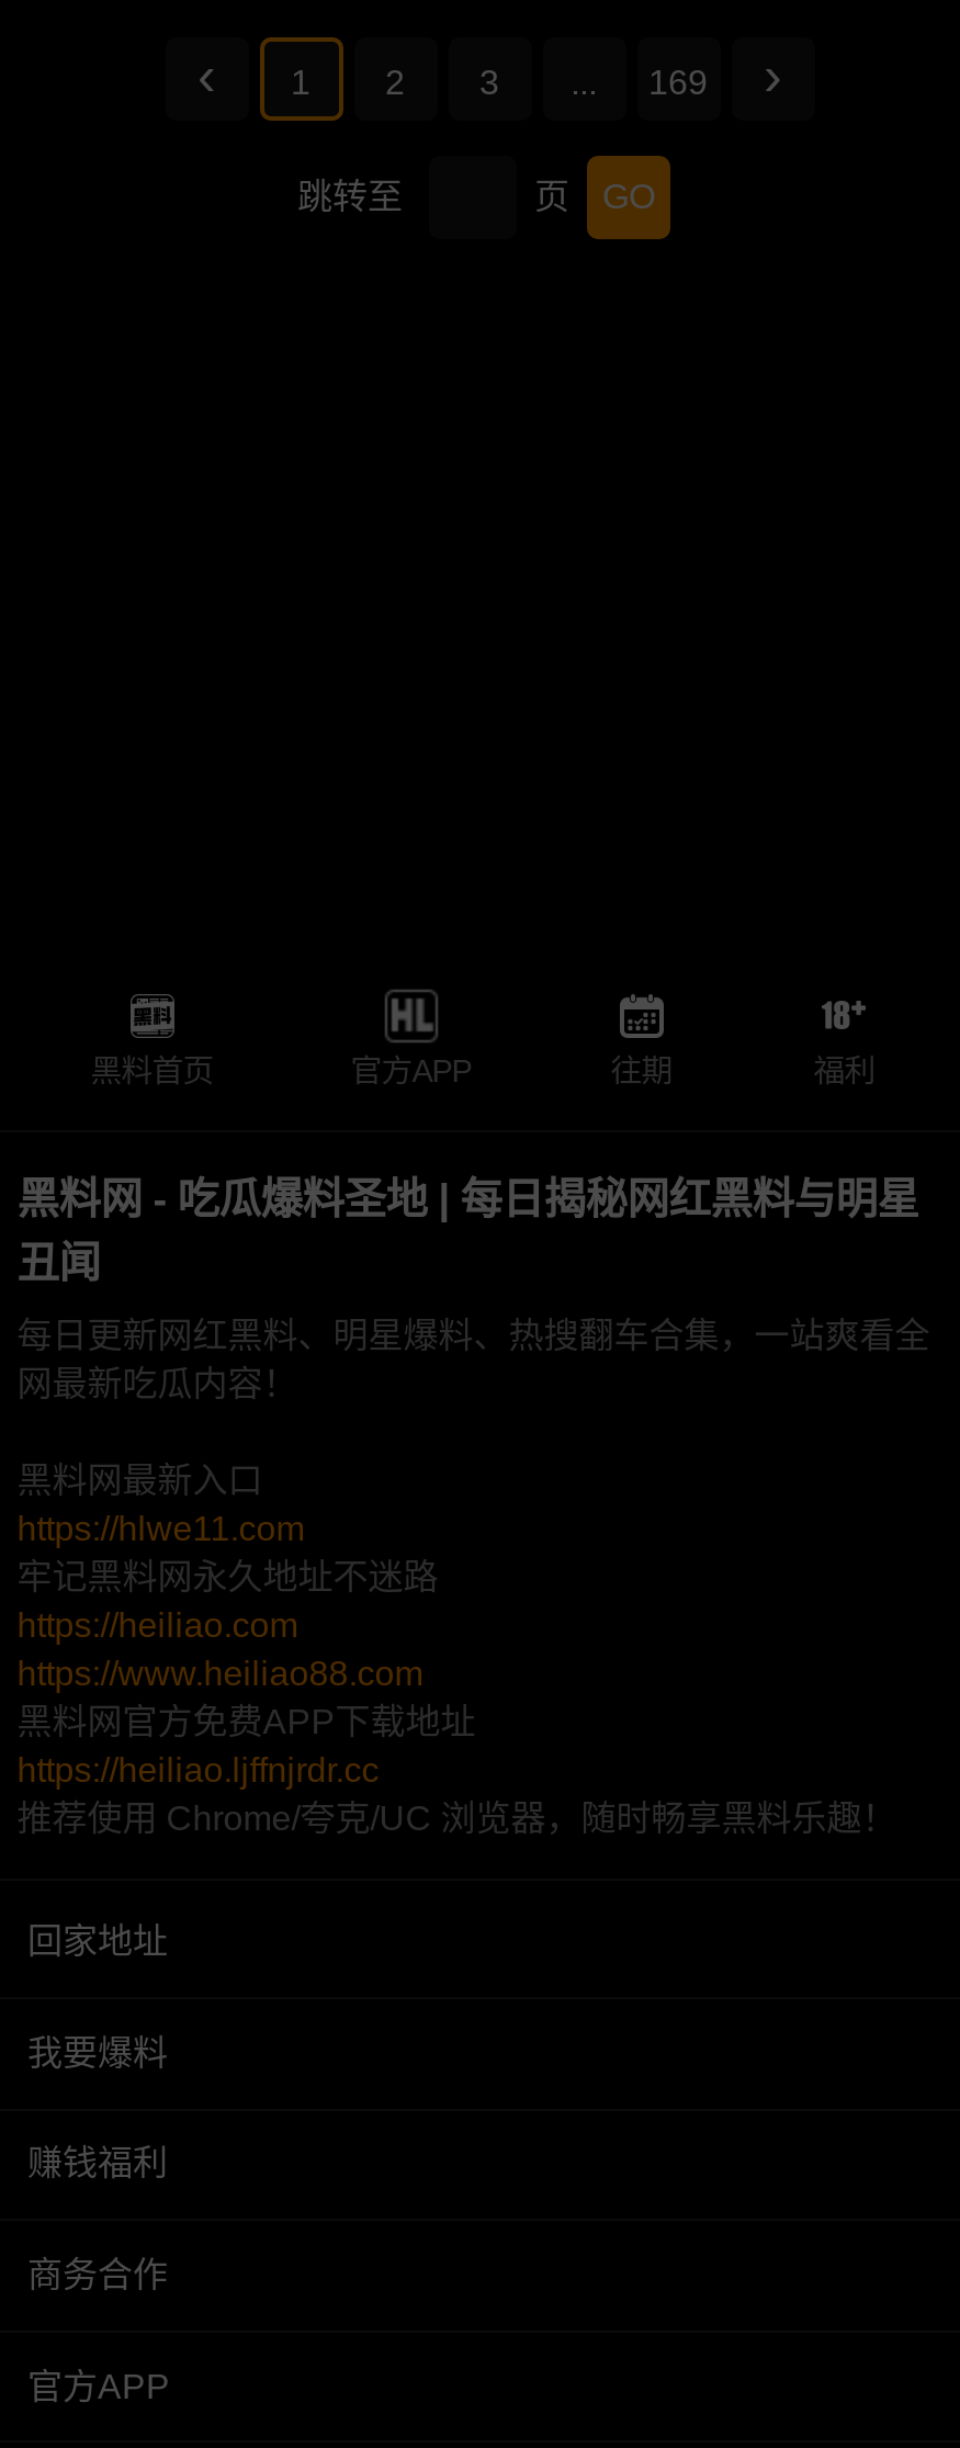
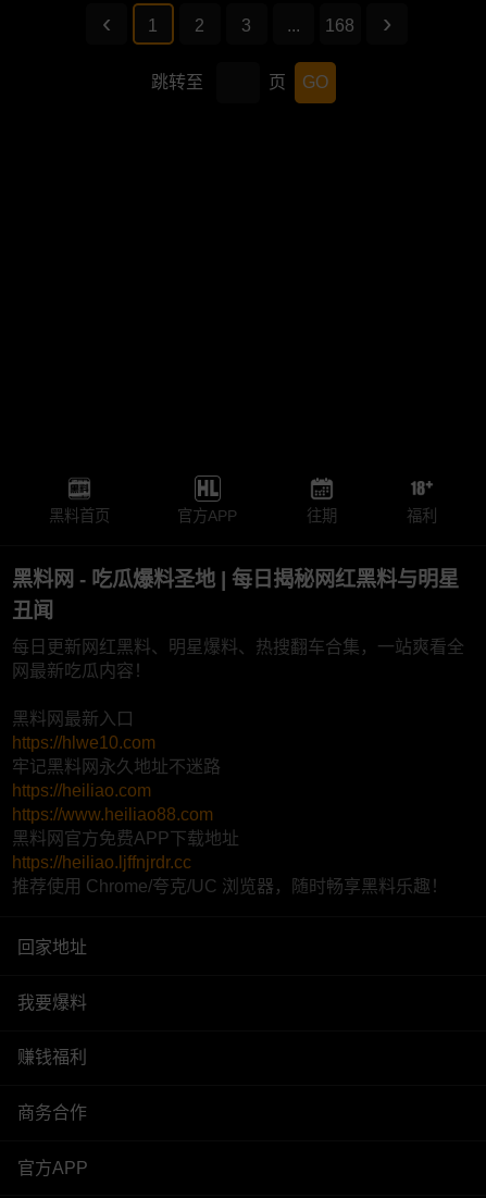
- 169
+ 168

- https://hlwe11.com
+ https://hlwe10.com
